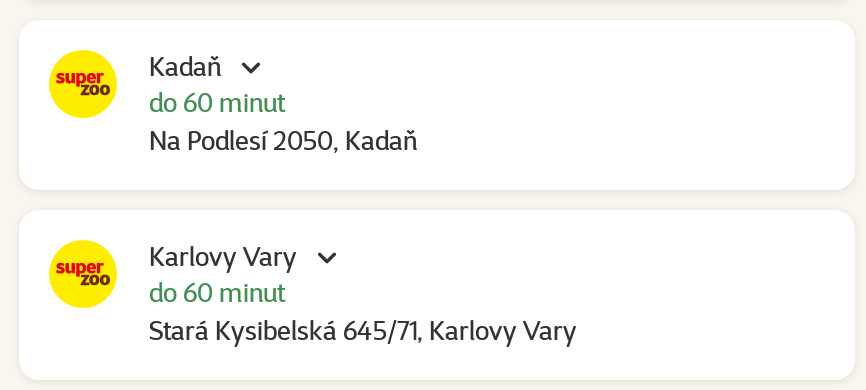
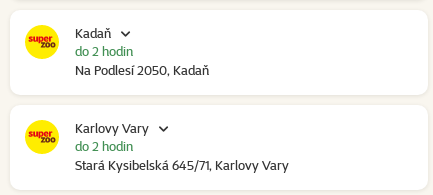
- do 60 minut
+ do 2 hodin

- do 60 minut
+ do 2 hodin
